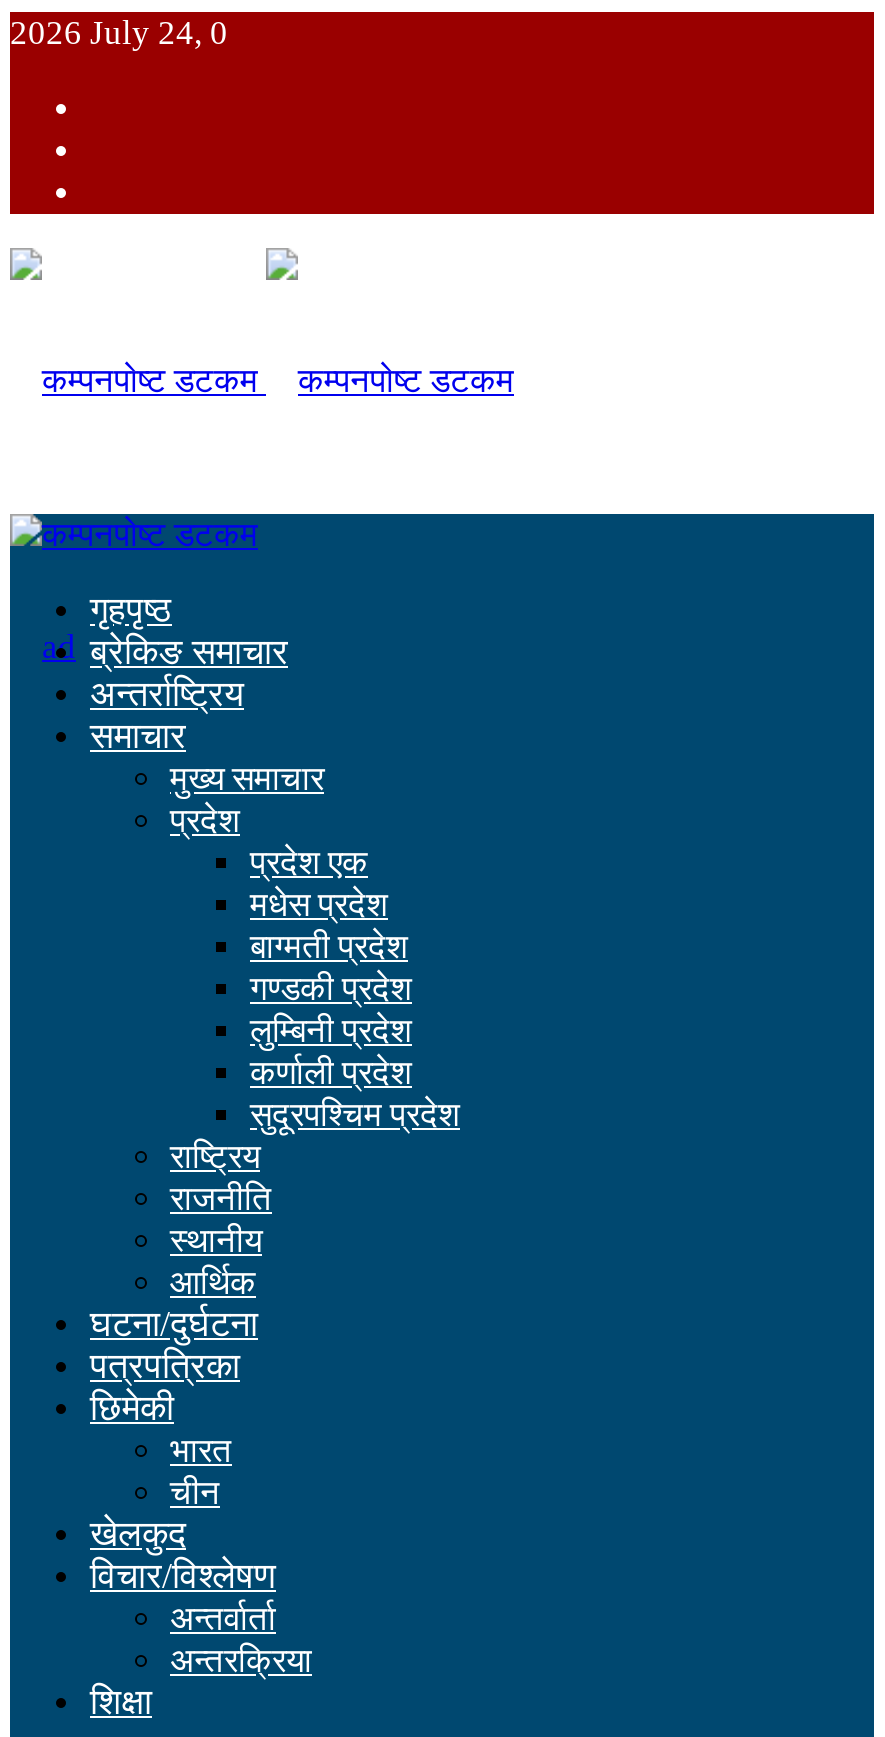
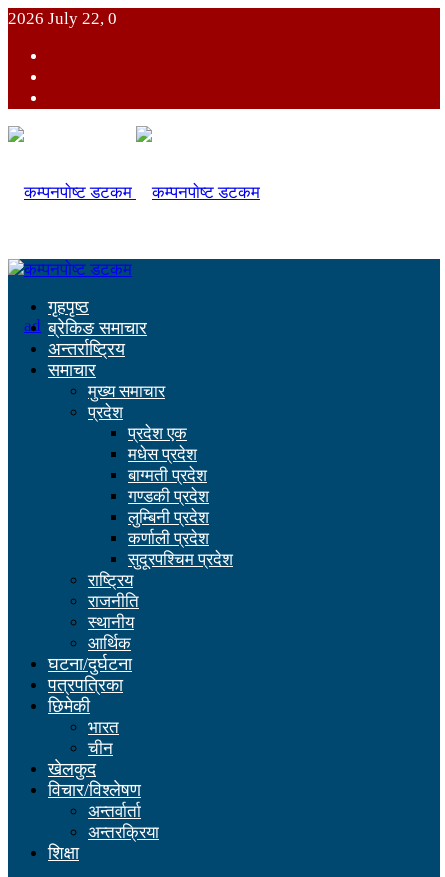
- 2026 July 24, 0
+ 2026 July 22, 0
